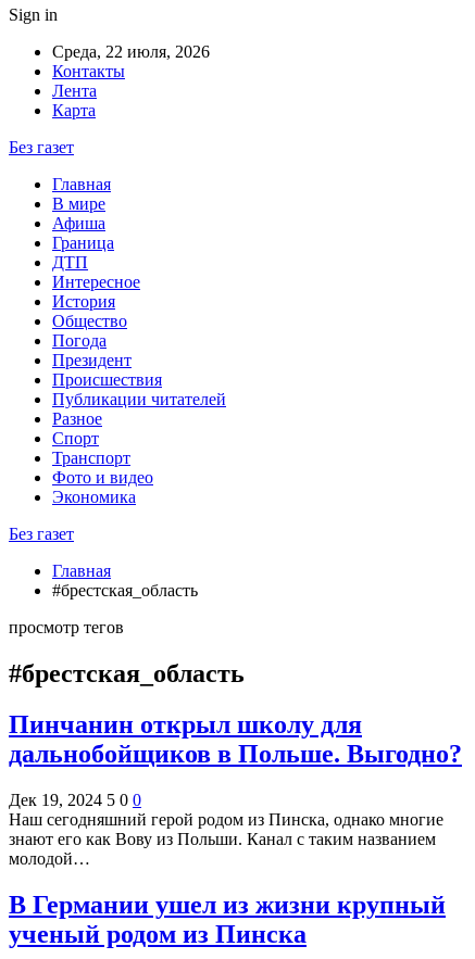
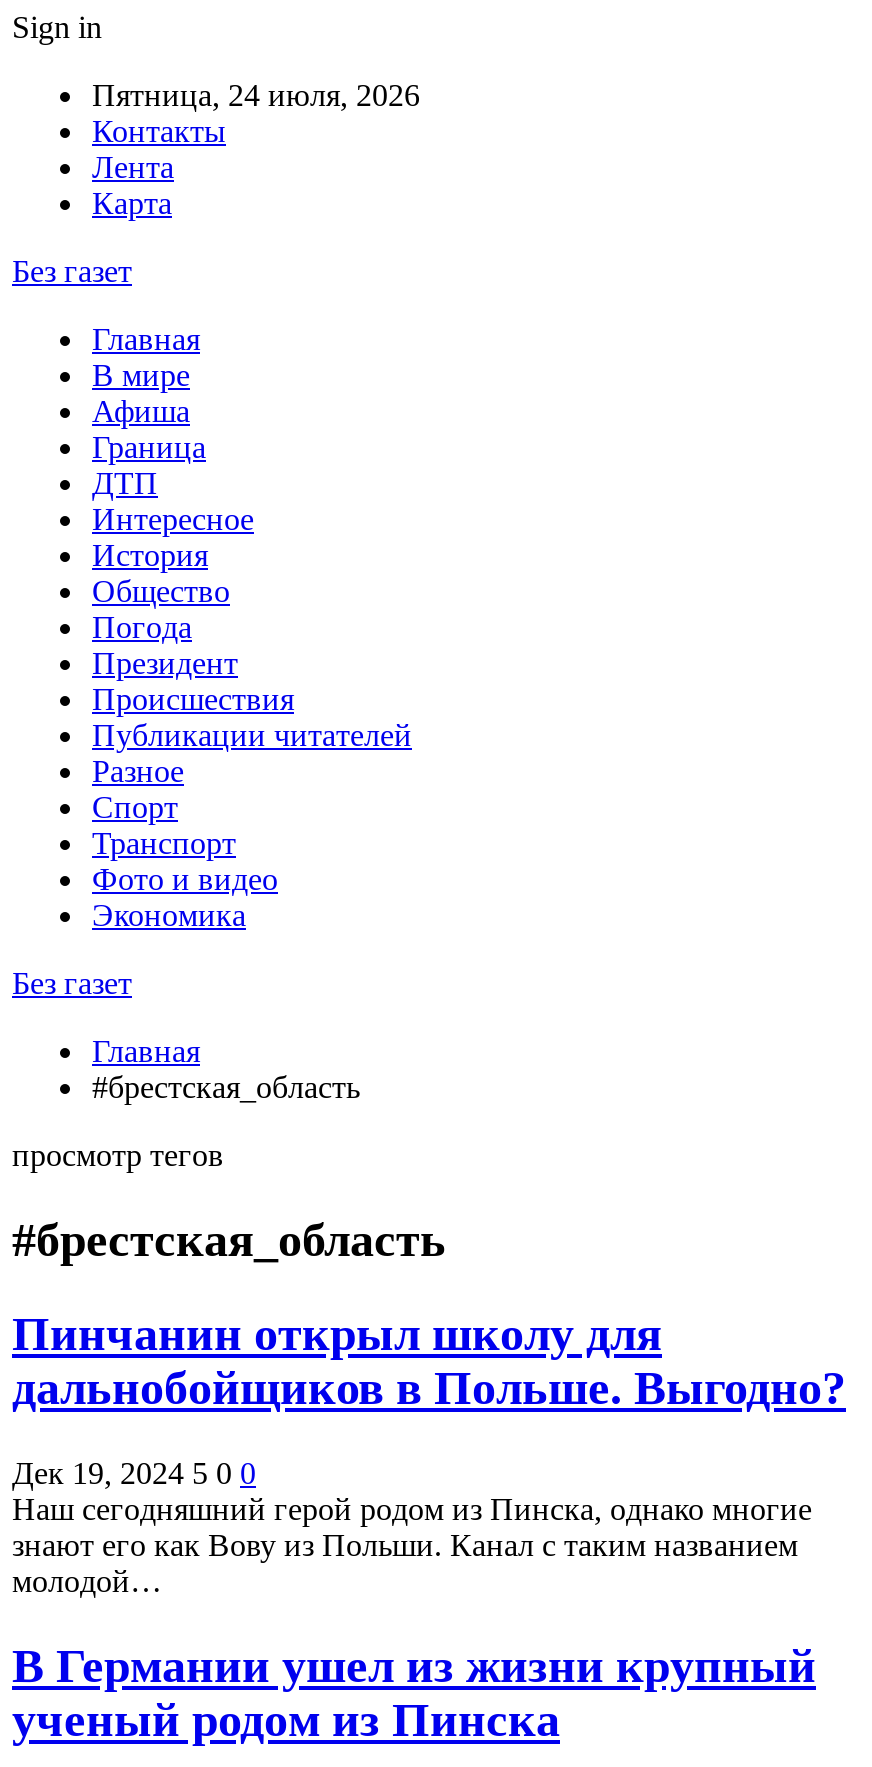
- Среда, 22 июля, 2026
+ Пятница, 24 июля, 2026
